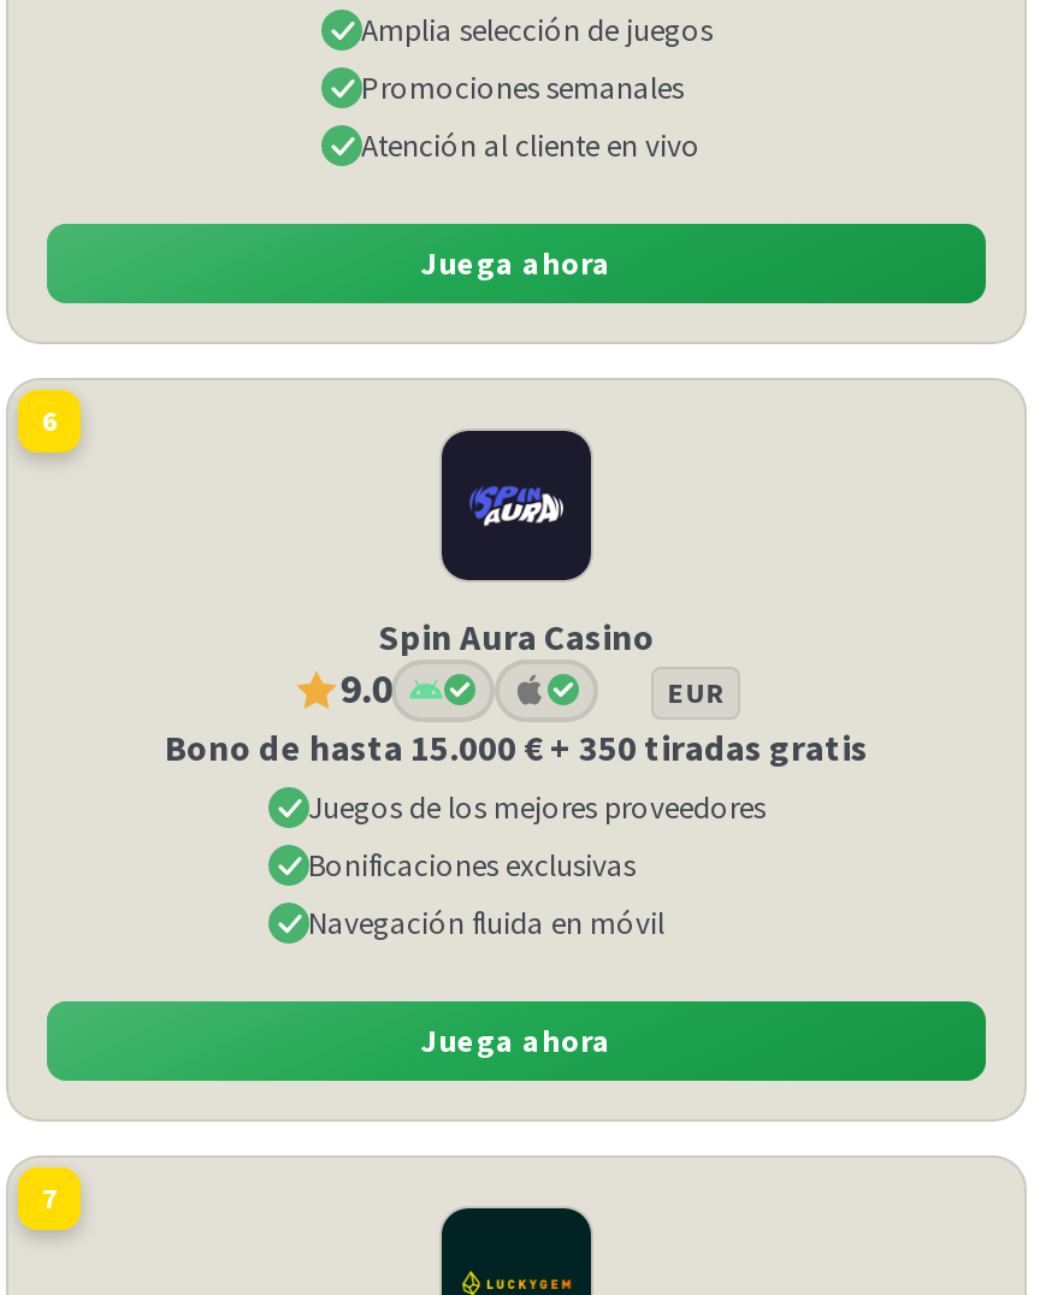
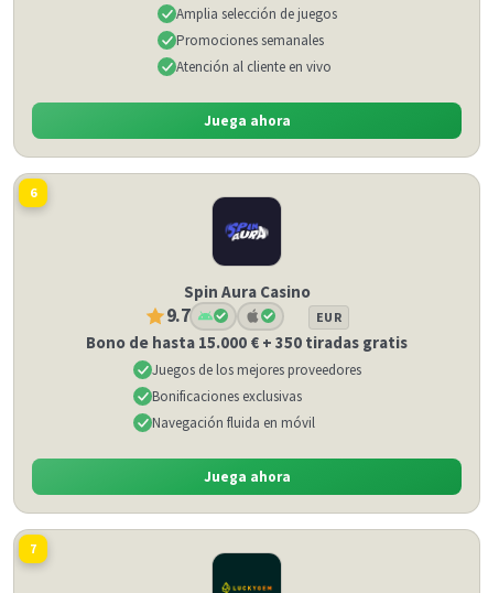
- 9.0
+ 9.7
